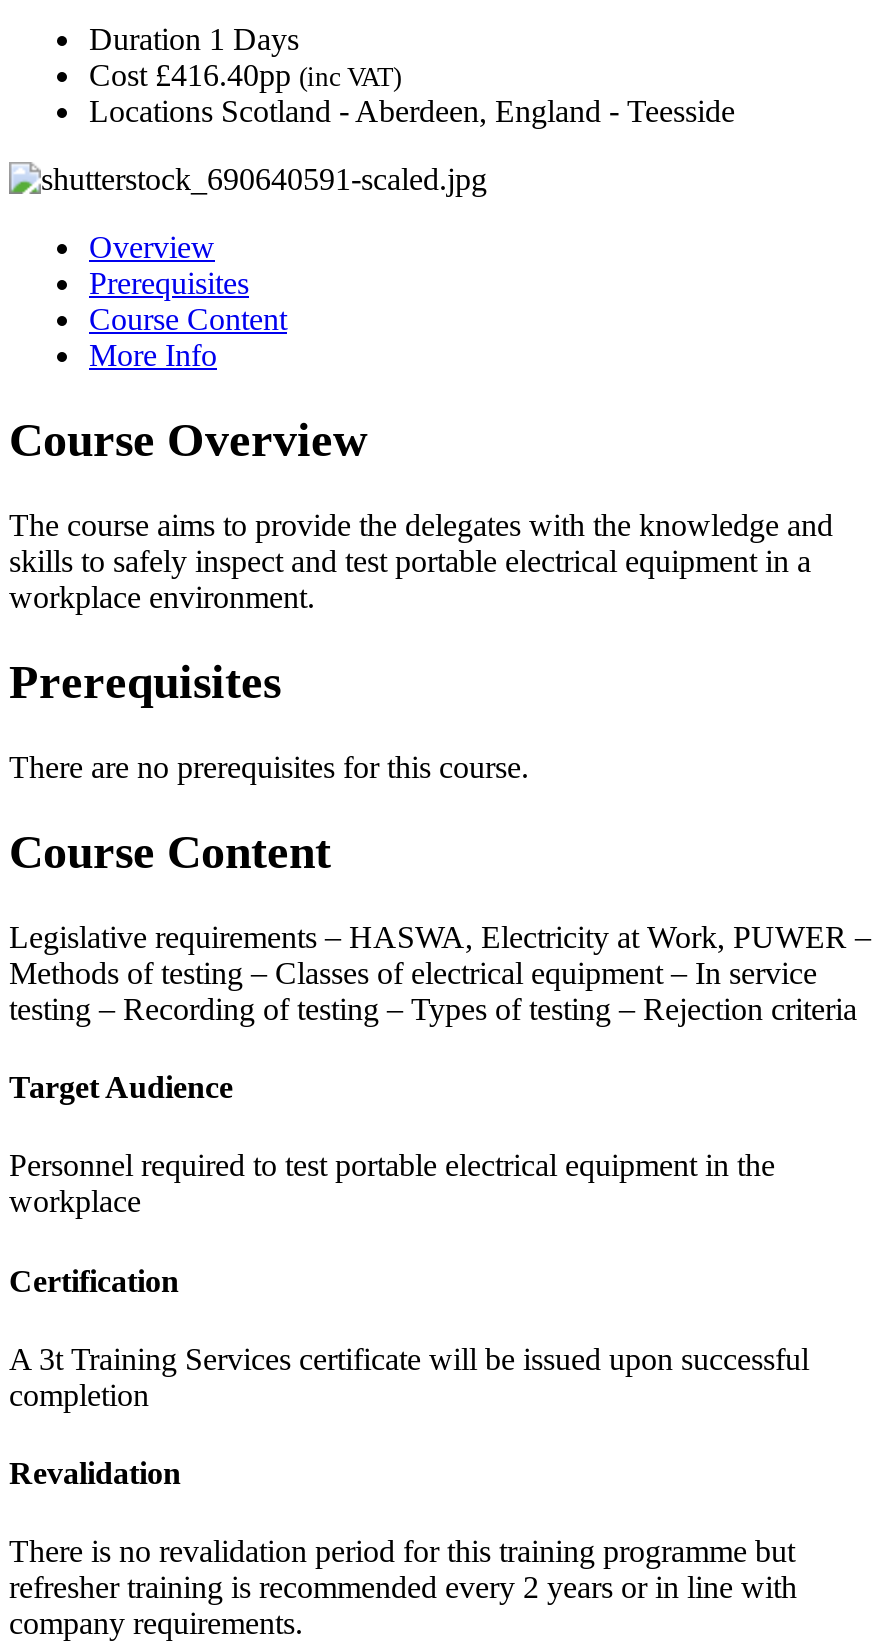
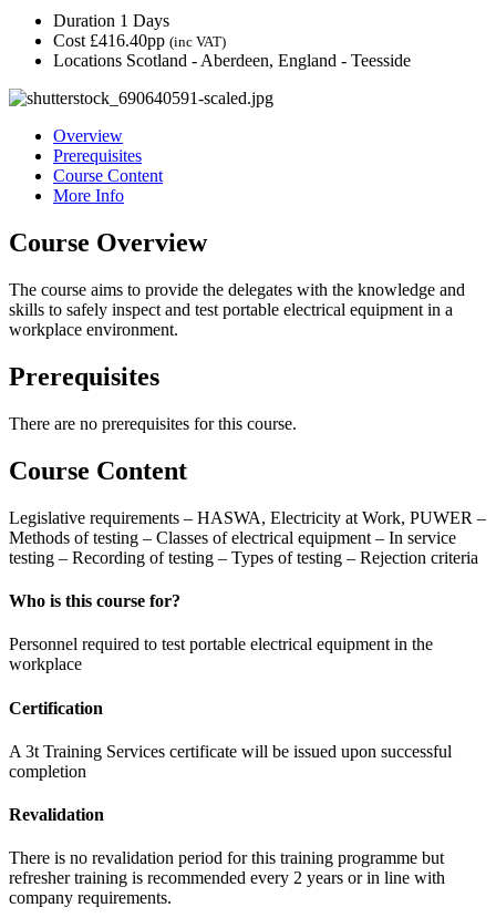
- Target Audience
+ Who is this course for?
